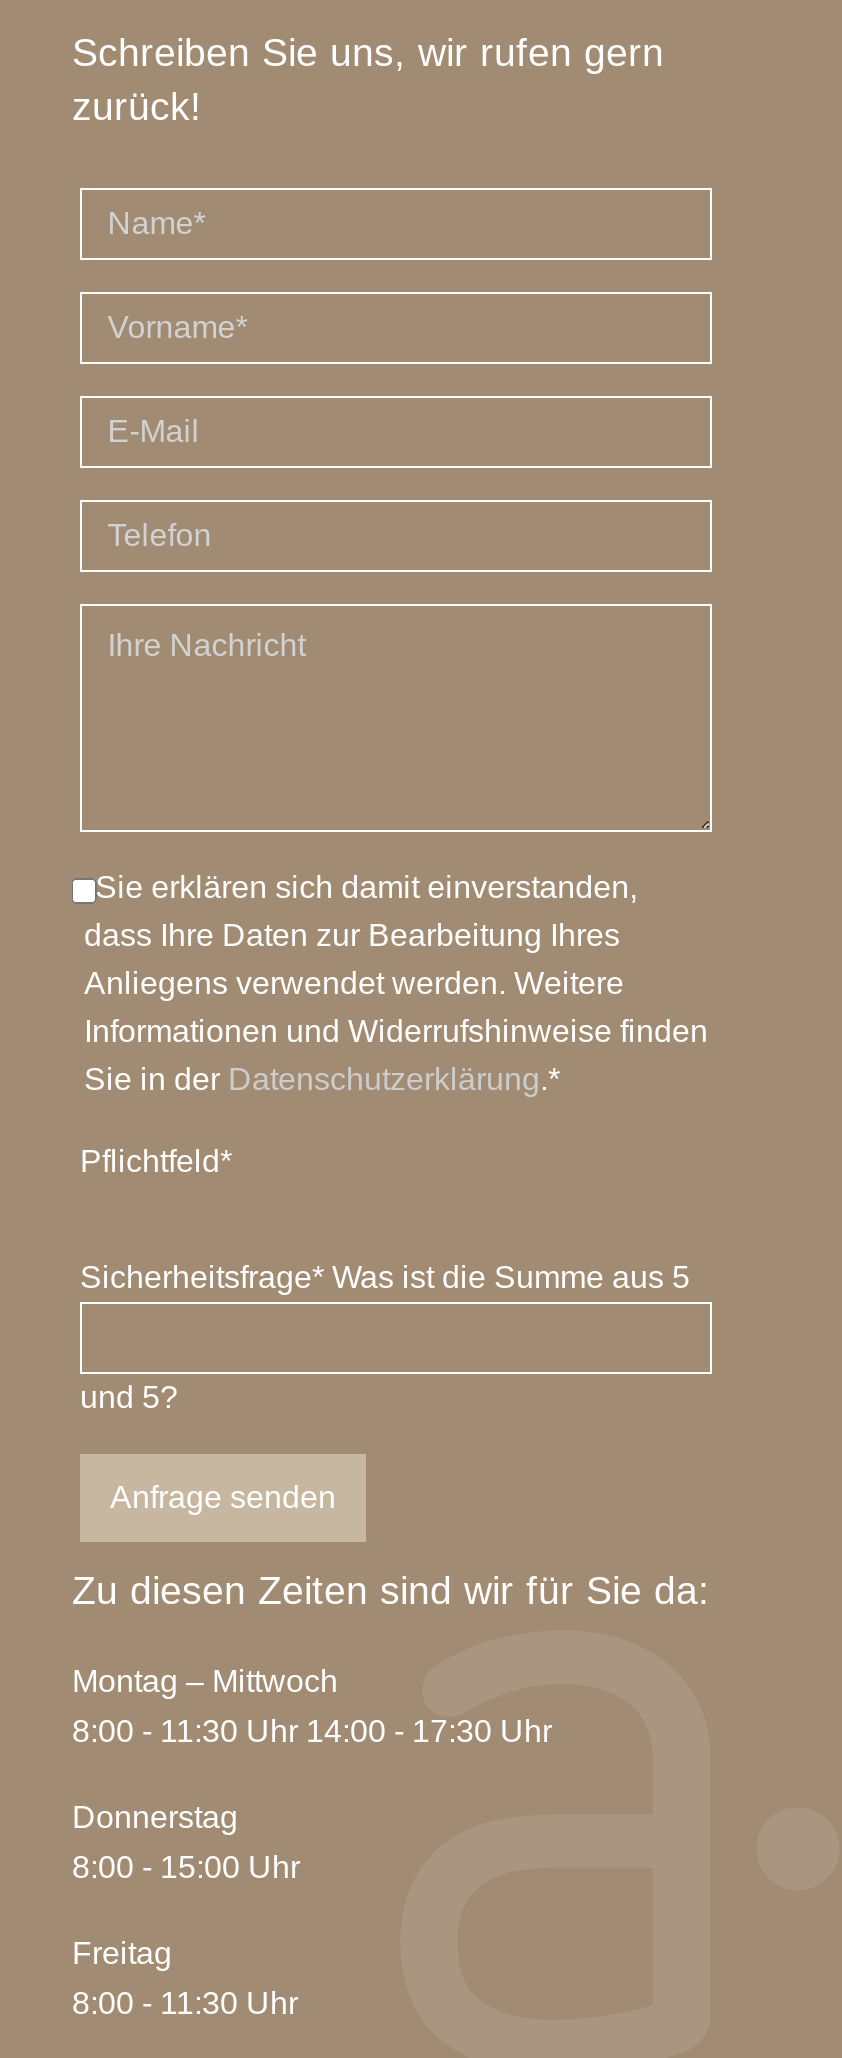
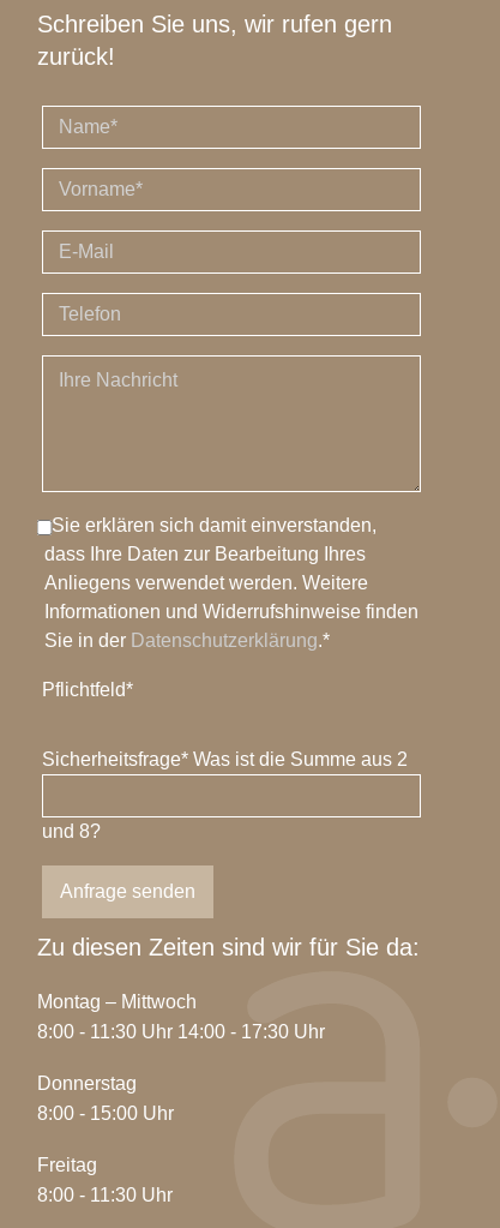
- Sicherheitsfrage* Was ist die Summe aus 5
+ Sicherheitsfrage* Was ist die Summe aus 2

- und 5?
+ und 8?
